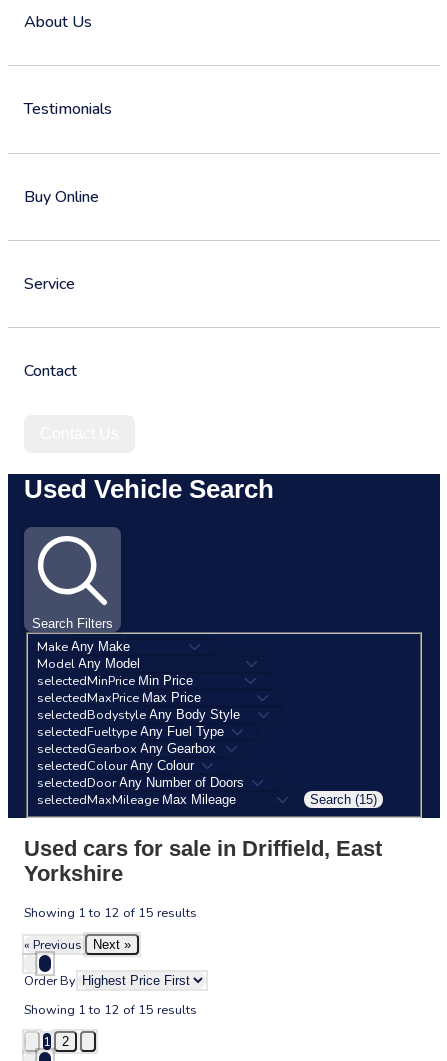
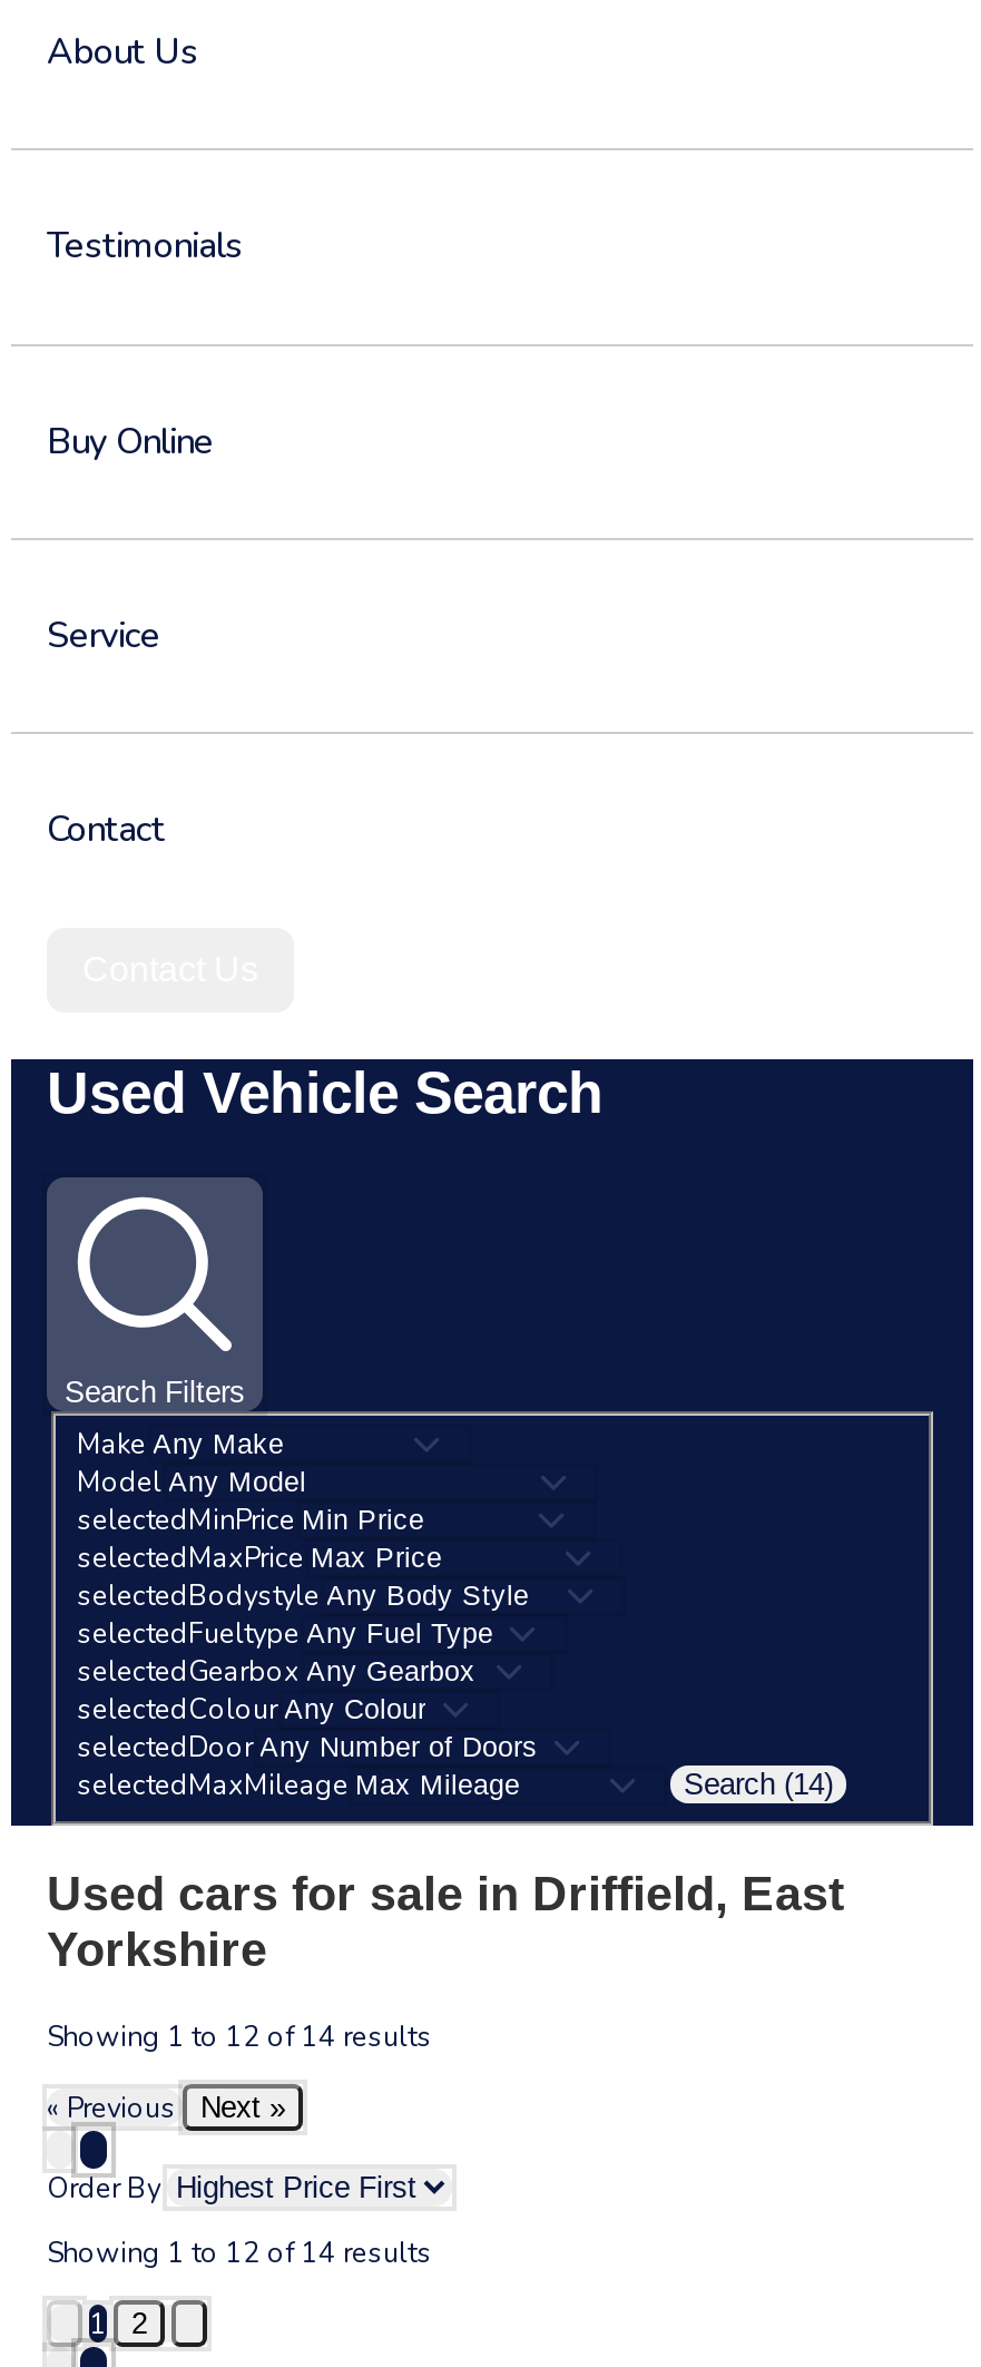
- Search (15)
+ Search (14)

- Showing 1 to 12 of 15 results
+ Showing 1 to 12 of 14 results

- Showing 1 to 12 of 15 results
+ Showing 1 to 12 of 14 results
